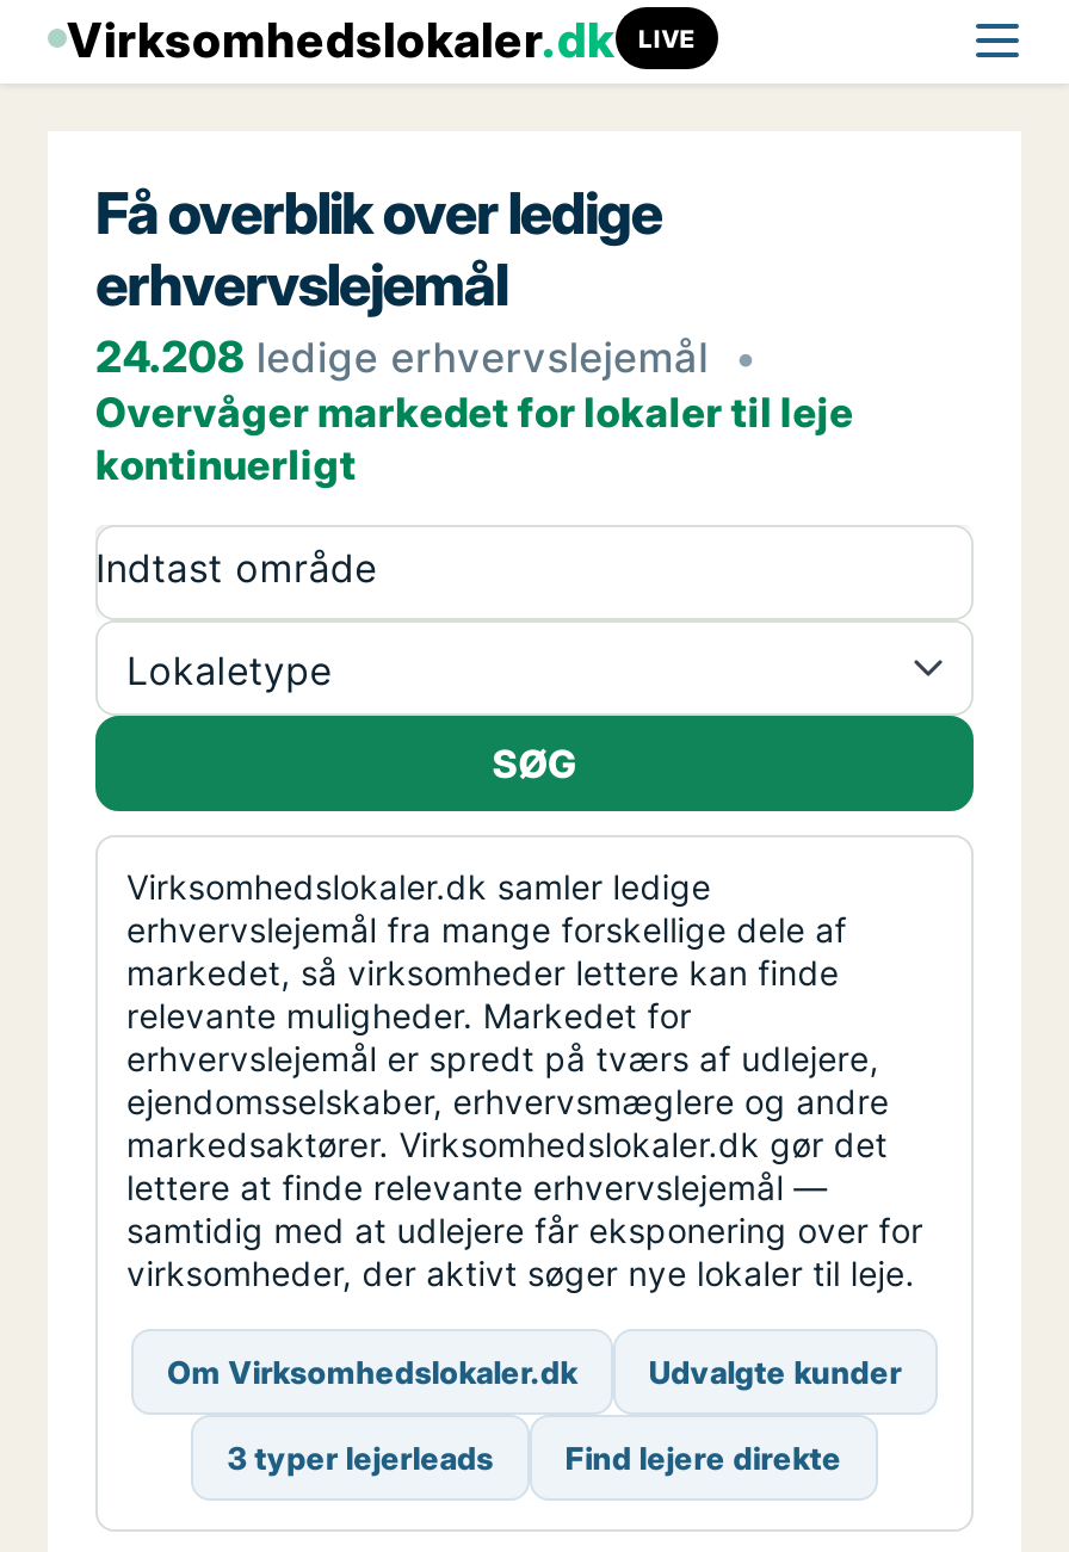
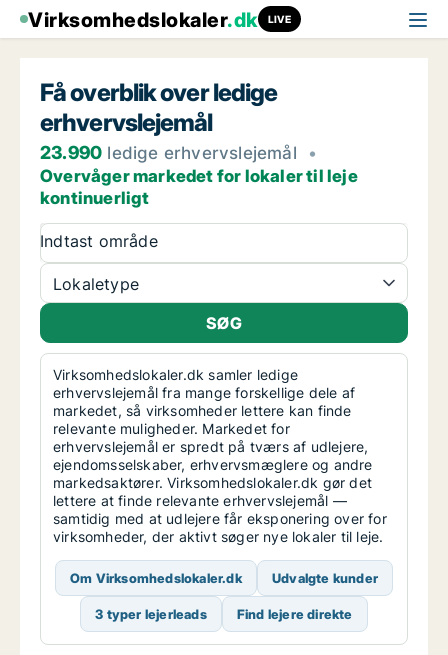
- 24.208 ledige erhvervslejemål •
+ 23.990 ledige erhvervslejemål •
